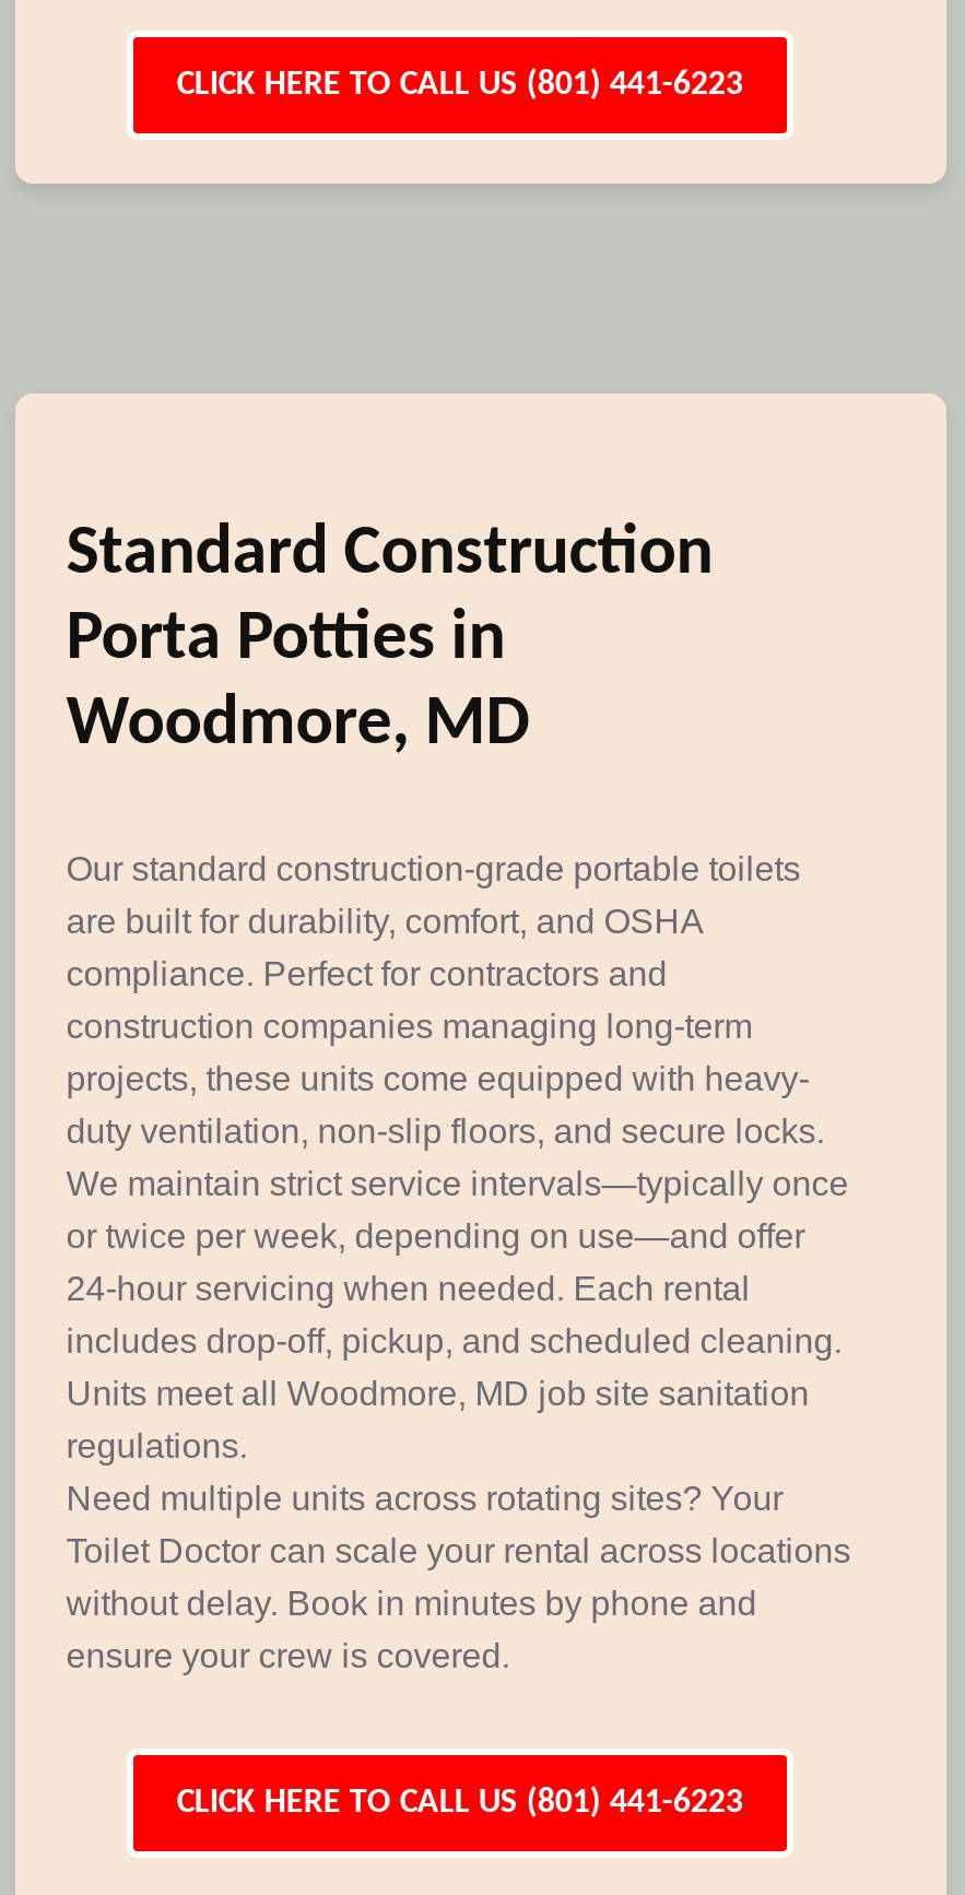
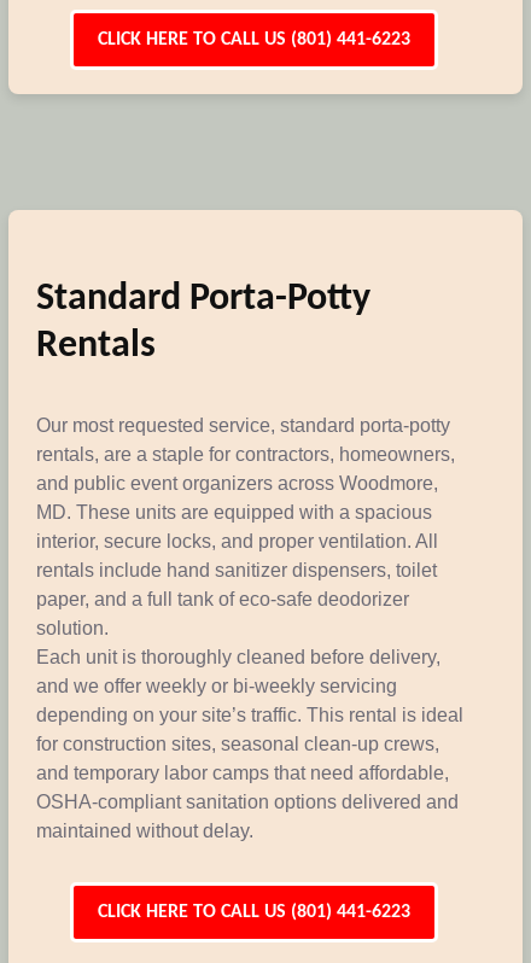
- Standard Construction
- Porta Potties in
- Woodmore, MD
+ Standard Porta-Potty
+ Rentals

- Our standard construction-grade portable toilets
- are built for durability, comfort, and OSHA
- compliance. Perfect for contractors and
- construction companies managing long-term
- projects, these units come equipped with heavy-
- duty ventilation, non-slip floors, and secure locks.
- We maintain strict service intervals—typically once
- or twice per week, depending on use—and offer
- 24-hour servicing when needed. Each rental
- includes drop-off, pickup, and scheduled cleaning.
- Units meet all Woodmore, MD job site sanitation
- regulations.
- Need multiple units across rotating sites? Your
- Toilet Doctor can scale your rental across locations
- without delay. Book in minutes by phone and
- ensure your crew is covered.
+ Our most requested service, standard porta-potty
+ rentals, are a staple for contractors, homeowners,
+ and public event organizers across Woodmore,
+ MD. These units are equipped with a spacious
+ interior, secure locks, and proper ventilation. All
+ rentals include hand sanitizer dispensers, toilet
+ paper, and a full tank of eco-safe deodorizer
+ solution.
+ Each unit is thoroughly cleaned before delivery,
+ and we offer weekly or bi-weekly servicing
+ depending on your site’s traffic. This rental is ideal
+ for construction sites, seasonal clean-up crews,
+ and temporary labor camps that need affordable,
+ OSHA-compliant sanitation options delivered and
+ maintained without delay.
